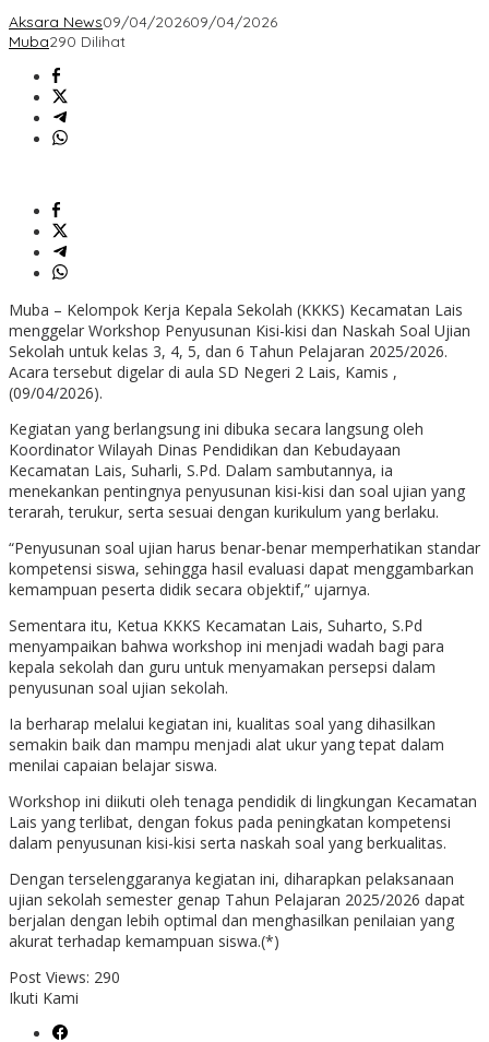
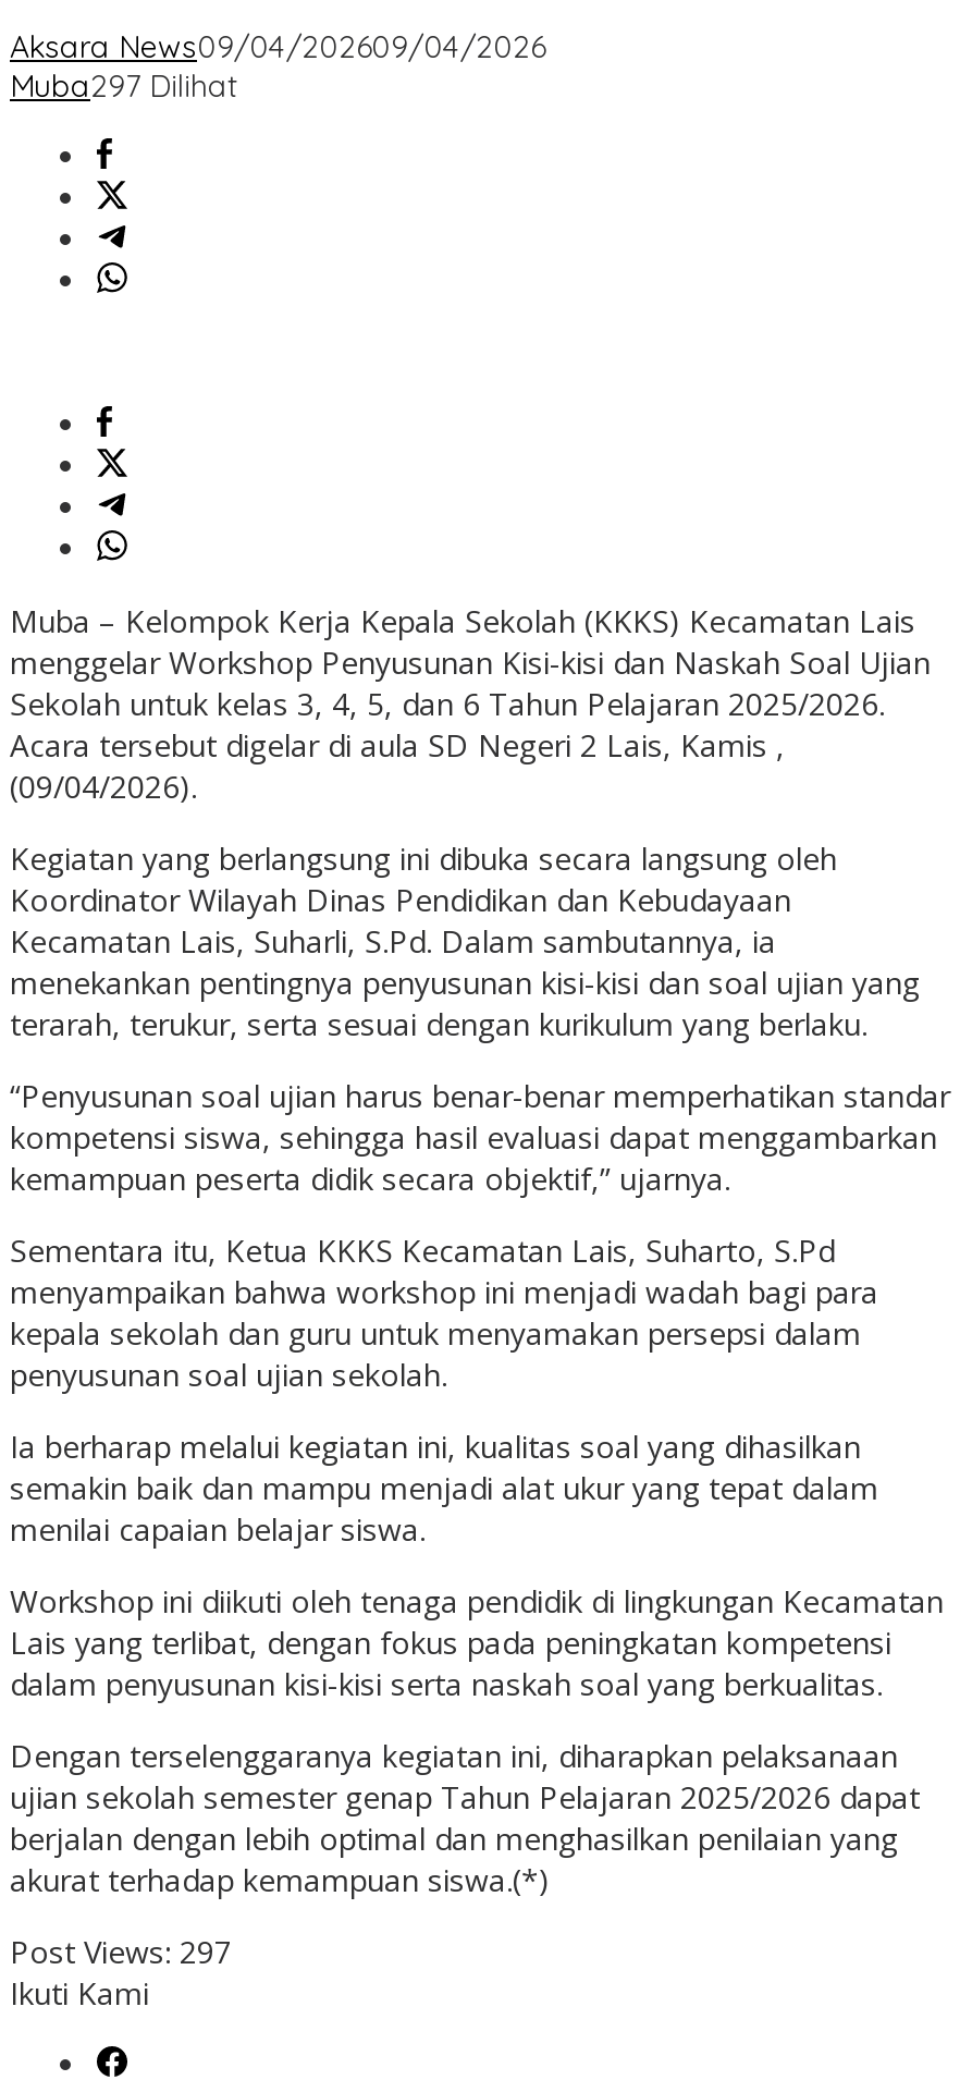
- Muba290 Dilihat
+ Muba297 Dilihat

- Post Views: 290
+ Post Views: 297
